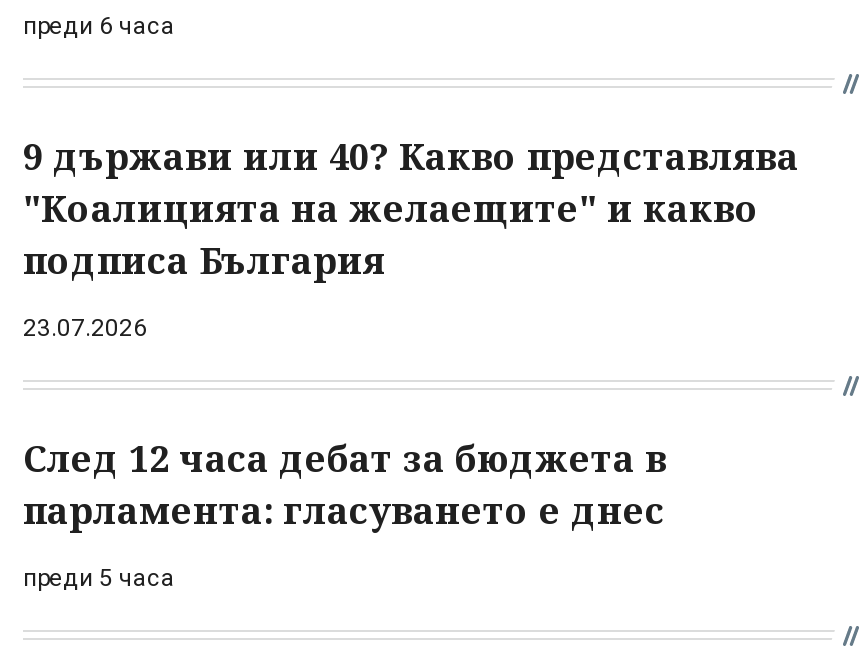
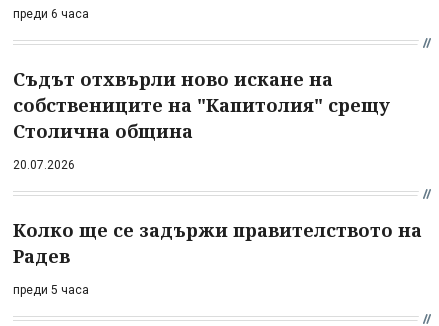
- 9 държави или 40? Какво представлява
- "Коалицията на желаещите" и какво
- подписа България
+ Съдът отхвърли ново искане на
+ собствениците на "Капитолия" срещу
+ Столична община

- 23.07.2026
+ 20.07.2026

- След 12 часа дебат за бюджета в
- парламента: гласуването е днес
+ Колко ще се задържи правителството на
+ Радев
